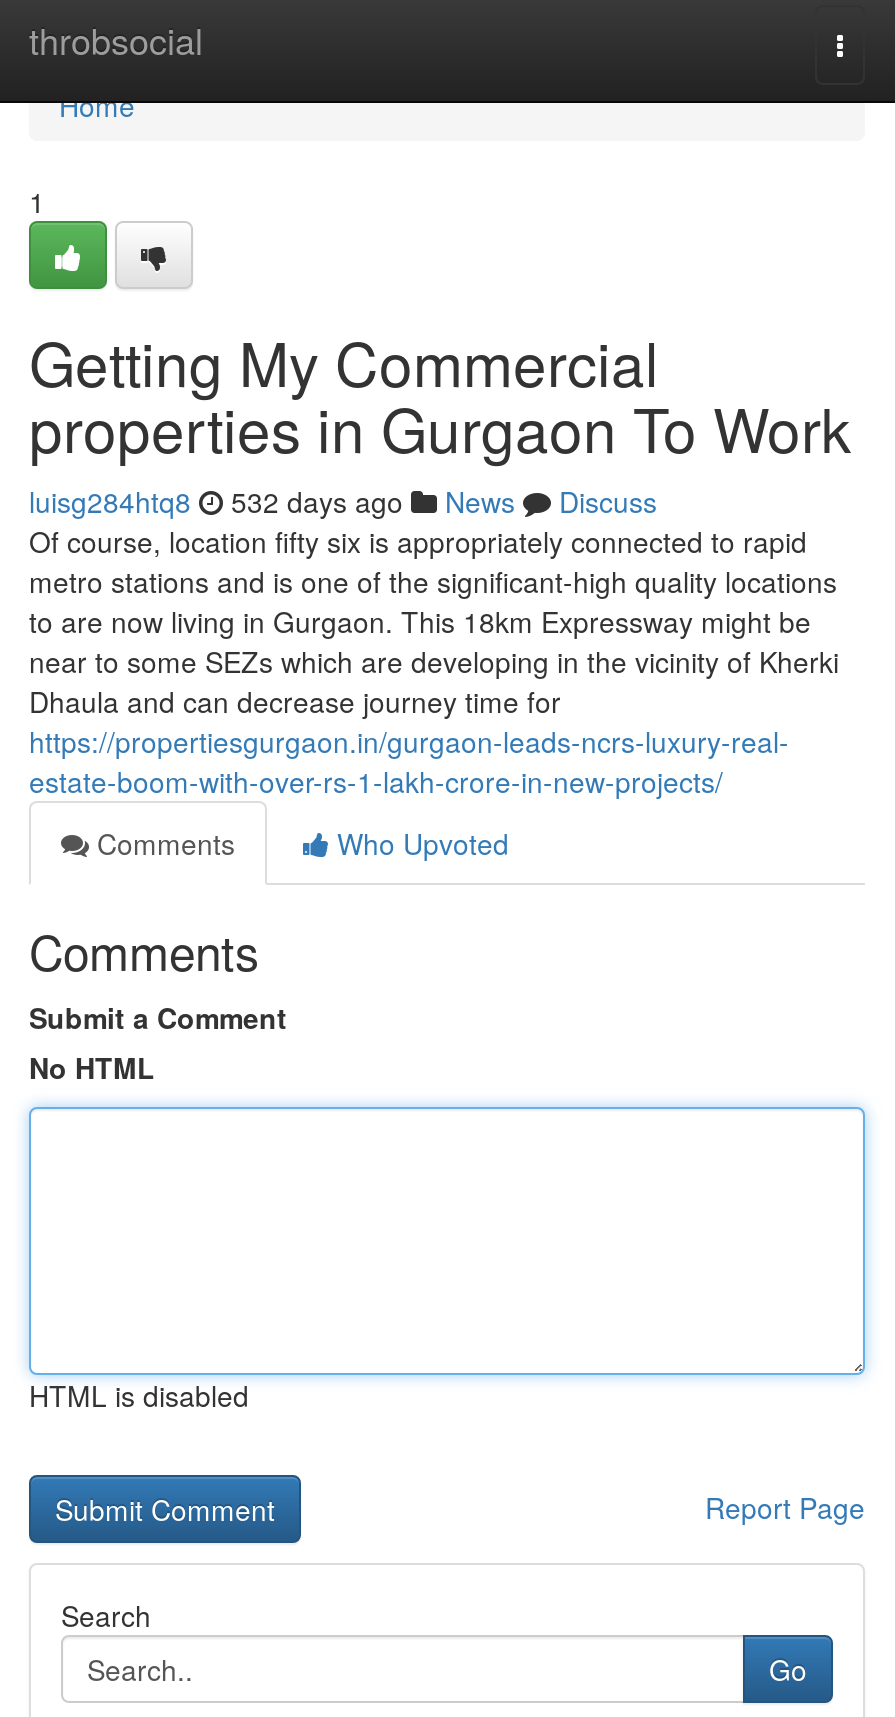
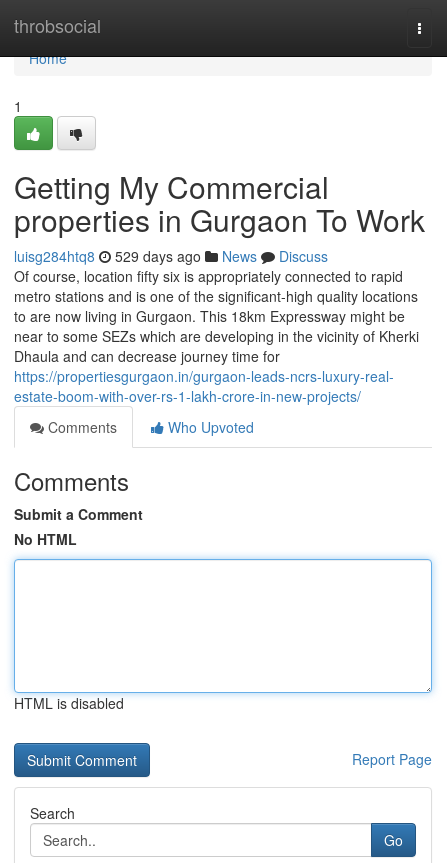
- luisg284htq8 532 days ago News Discuss
+ luisg284htq8 529 days ago News Discuss
